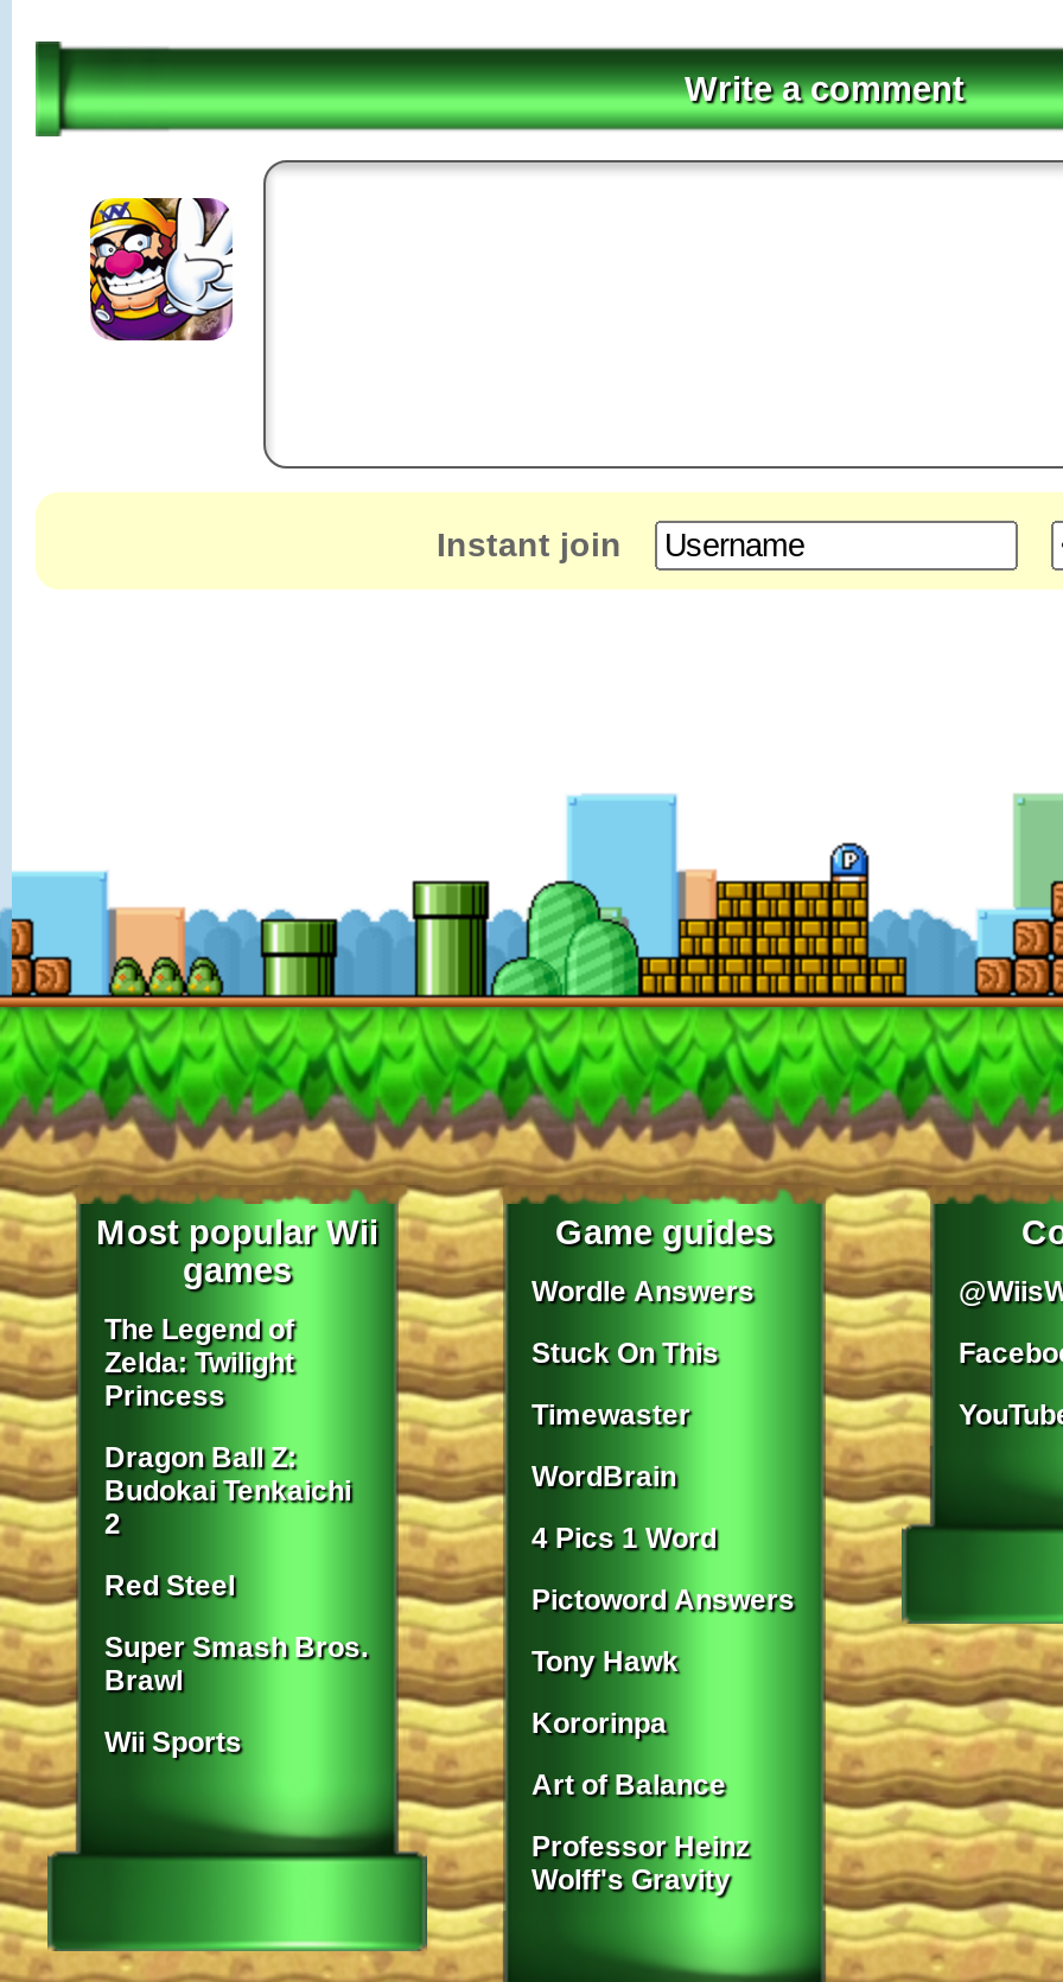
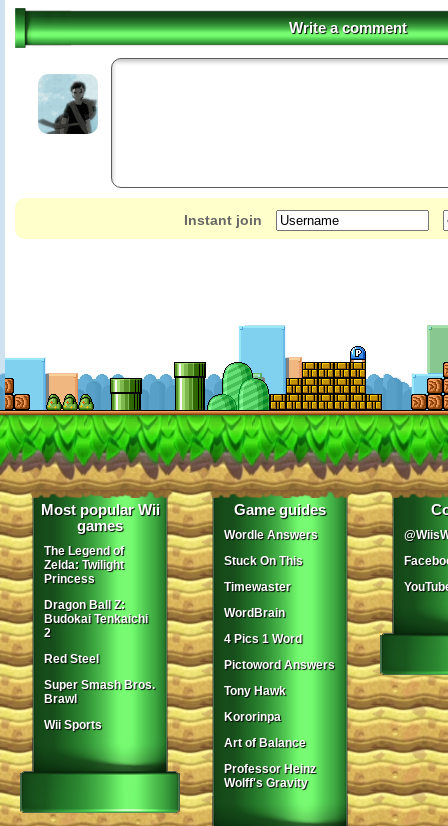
- [image]
+ [image]
